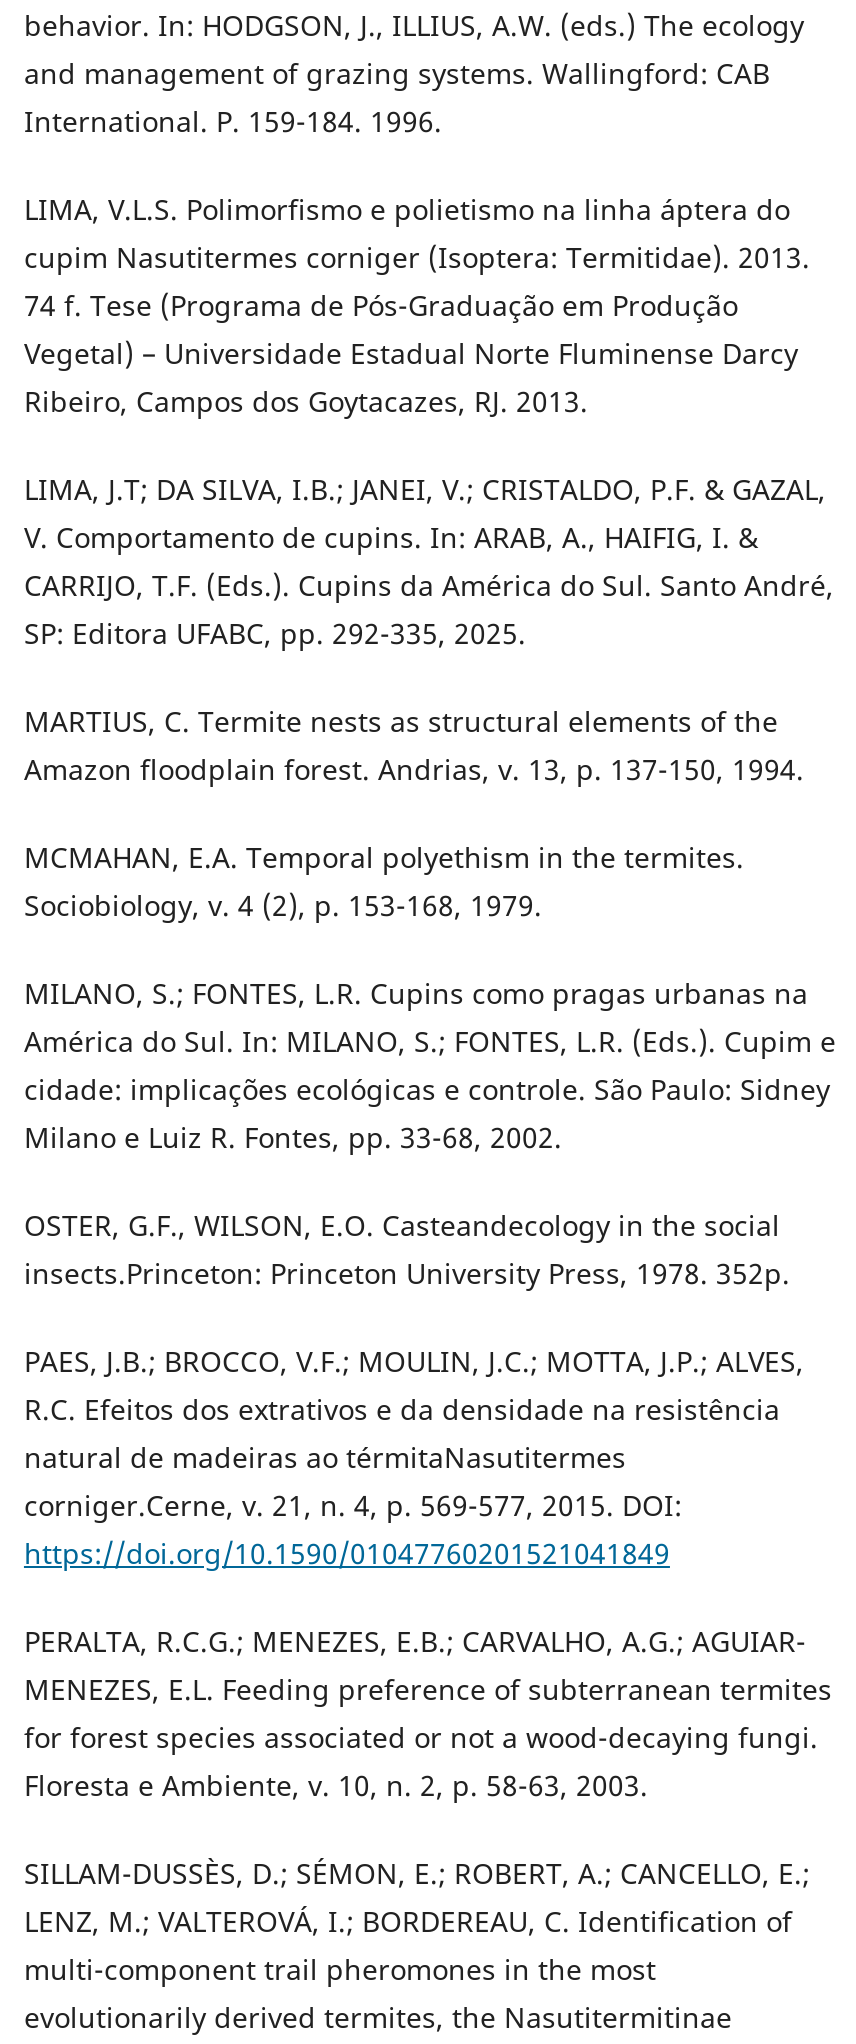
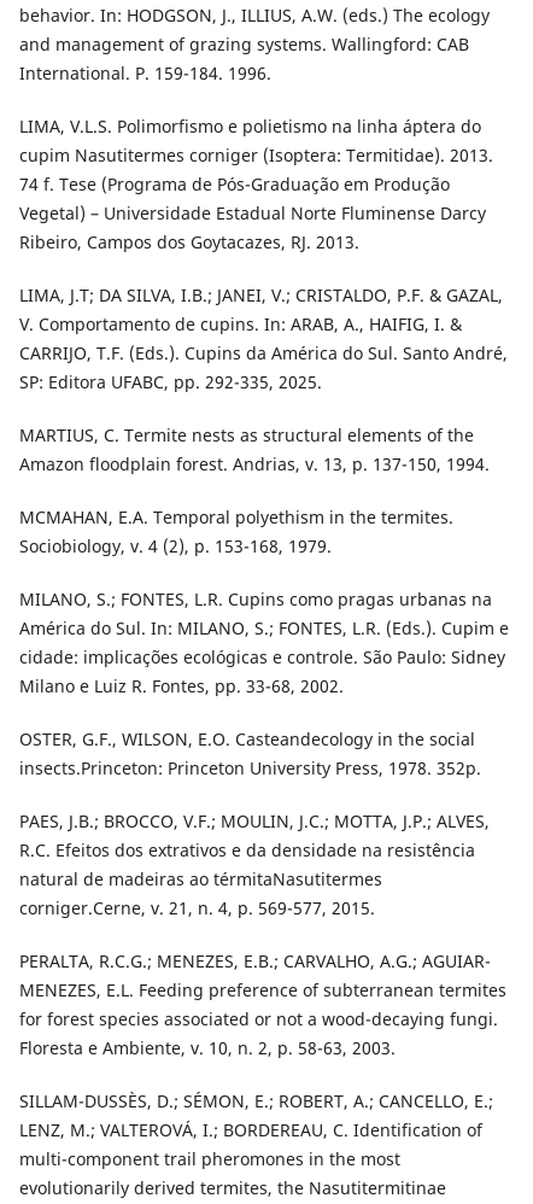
- corniger.Cerne, v. 21, n. 4, p. 569-577, 2015. DOI:
- https://doi.org/10.1590/01047760201521041849
+ corniger.Cerne, v. 21, n. 4, p. 569-577, 2015.
